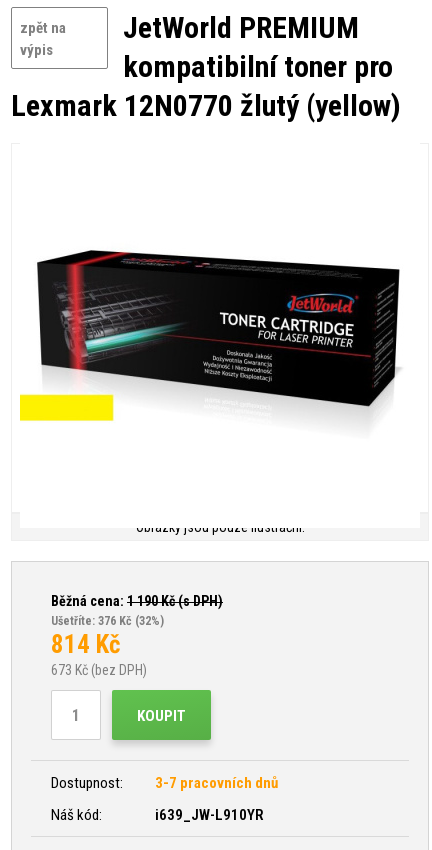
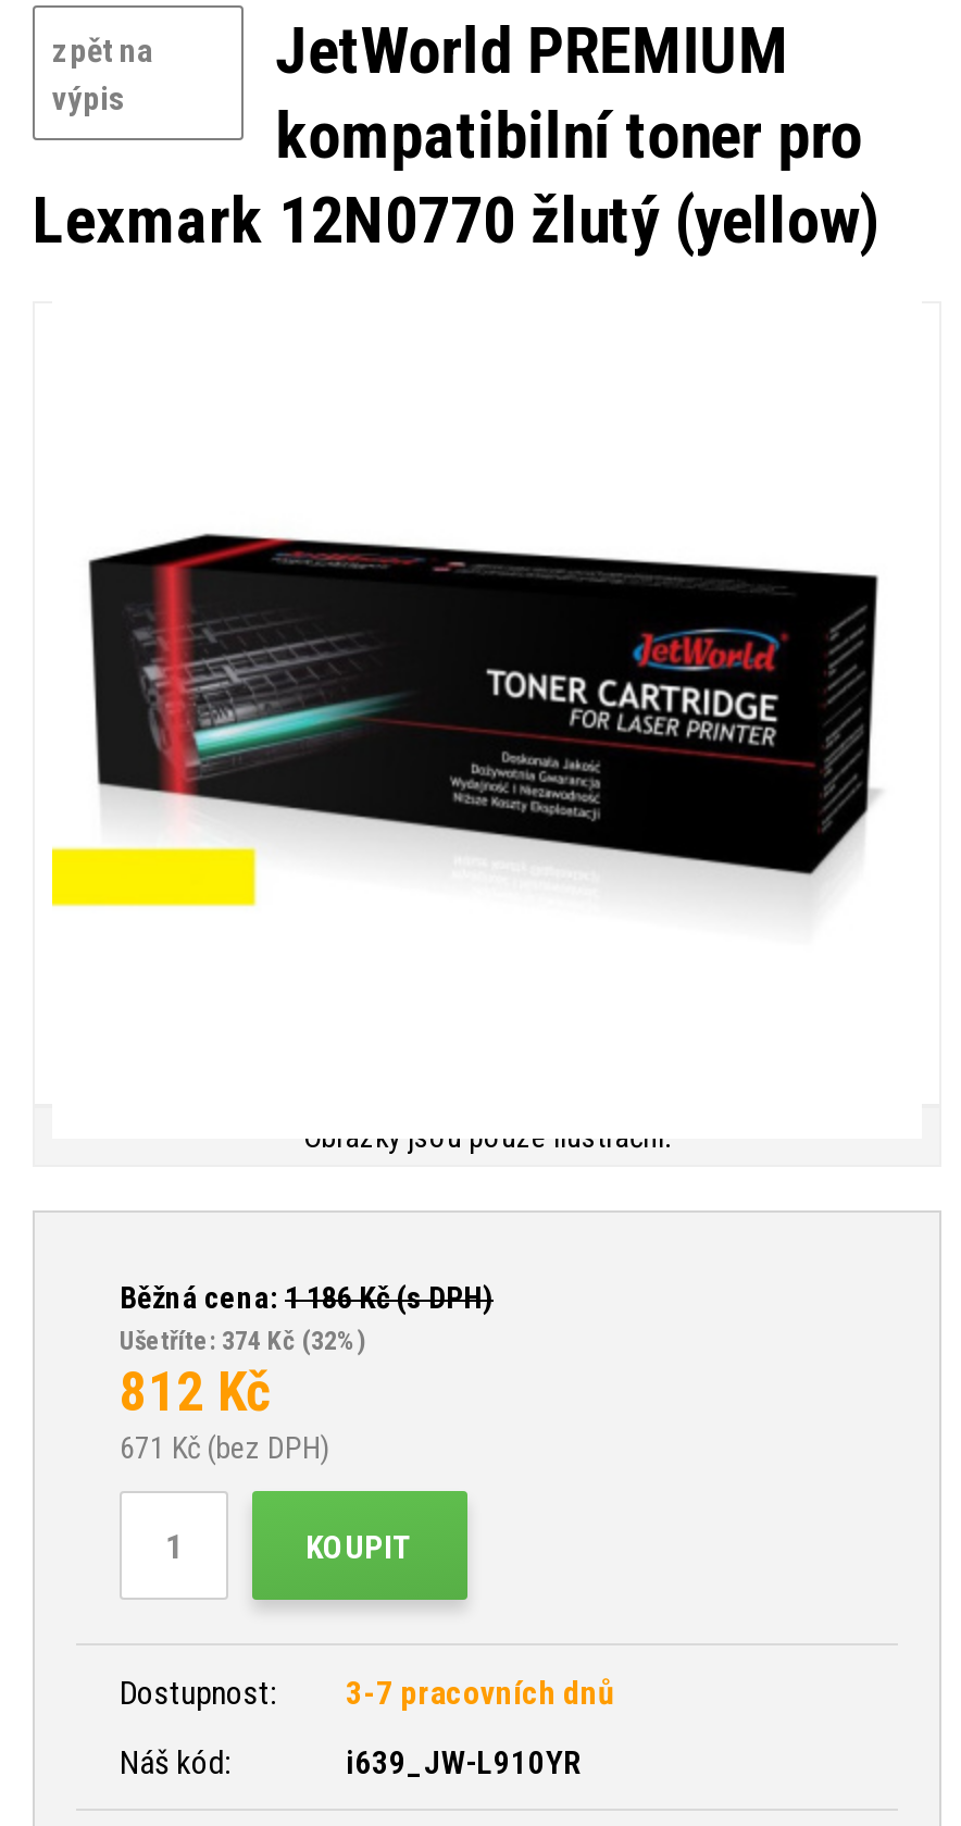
- Běžná cena: 1 190Kč (s DPH)
+ Běžná cena: 1 186Kč (s DPH)

- Ušetříte: 376 Kč (32%)
+ Ušetříte: 374 Kč (32%)

- 814 Kč
+ 812 Kč

- 673 Kč (bez DPH)
+ 671 Kč (bez DPH)
